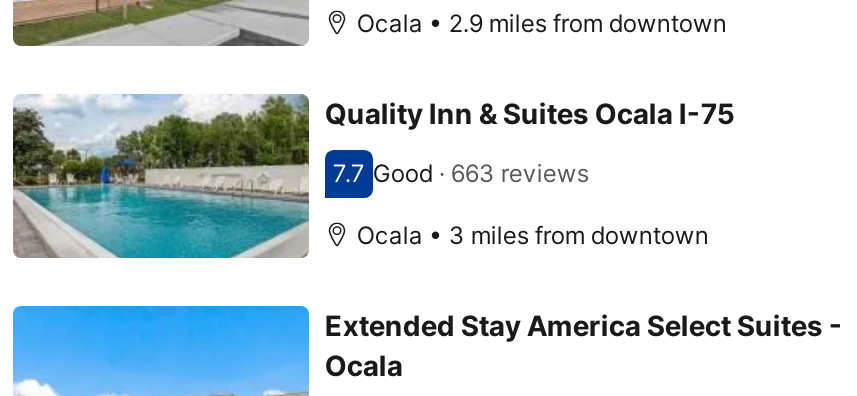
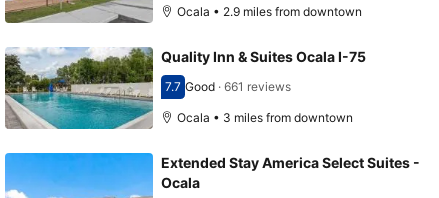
- 7.7 Good · 663 reviews
+ 7.7 Good · 661 reviews
